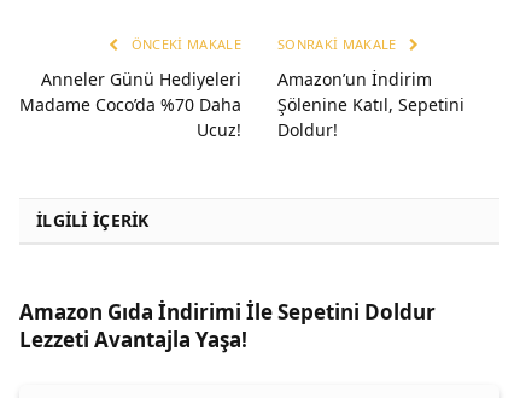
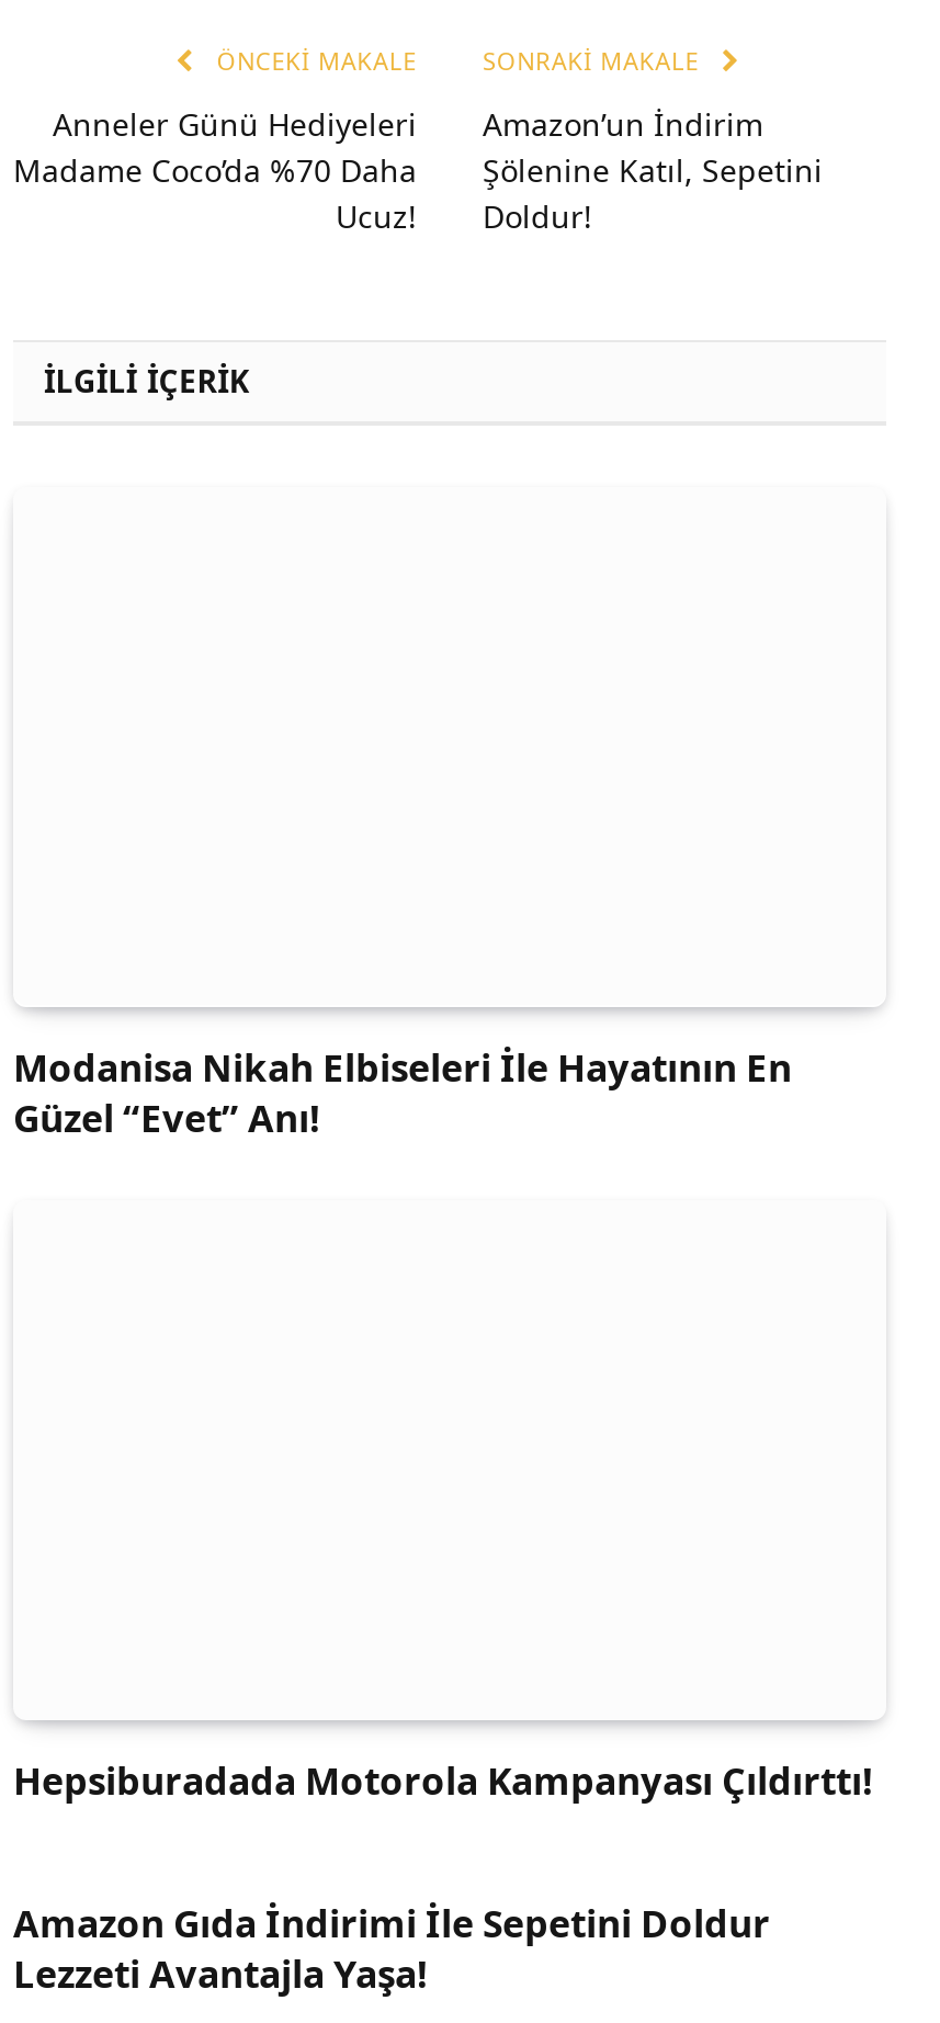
+ Modanisa Nikah Elbiseleri İle Hayatının En
+ Güzel “Evet” Anı!

+ Hepsiburadada Motorola Kampanyası Çıldırttı!
